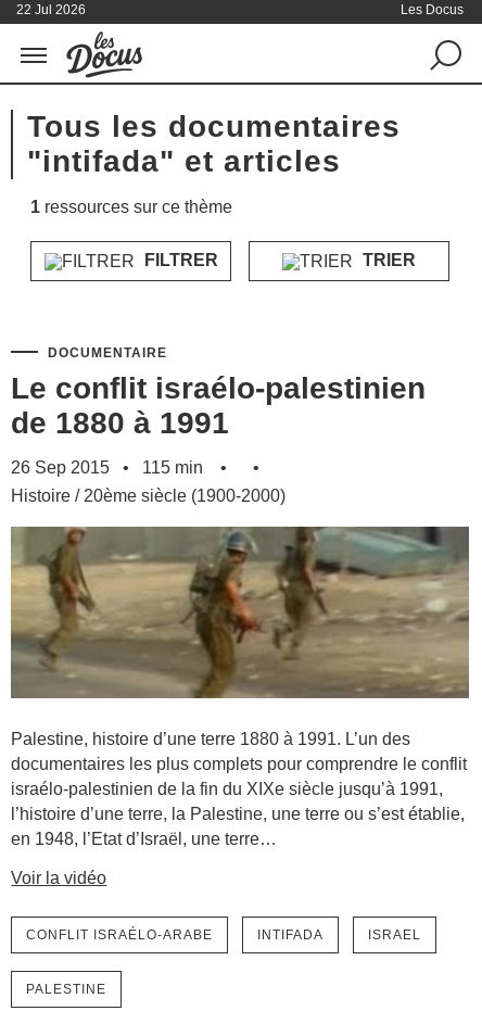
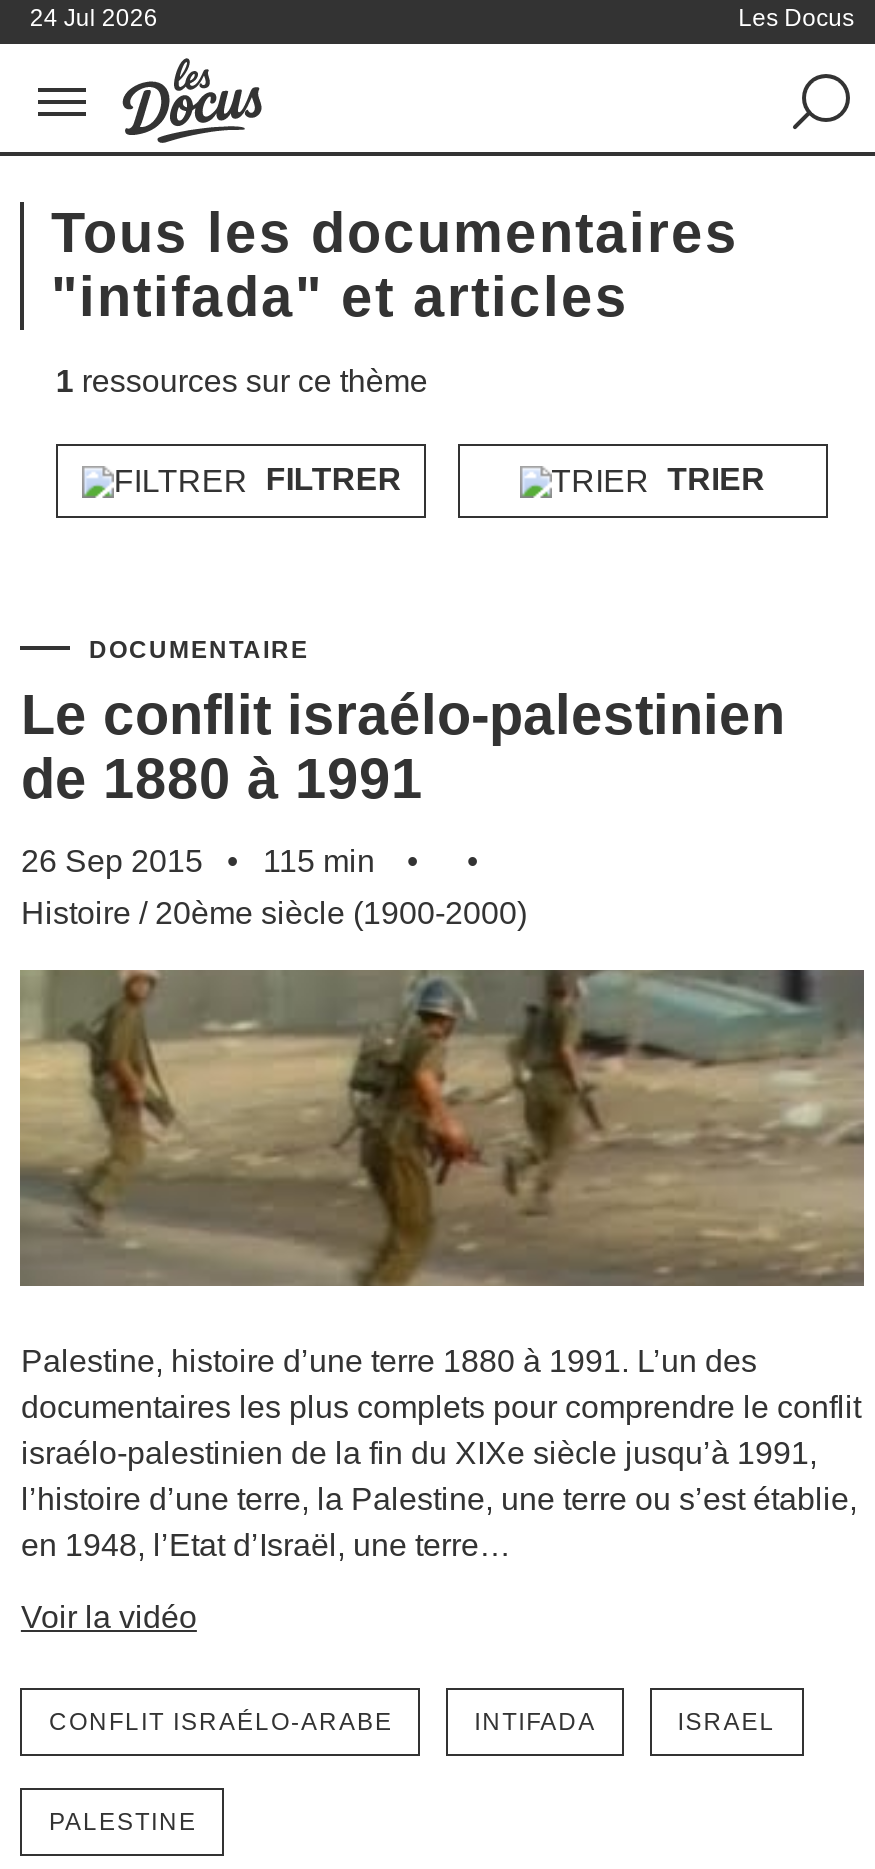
- 22 Jul 2026
+ 24 Jul 2026
